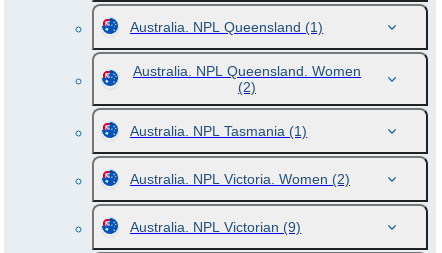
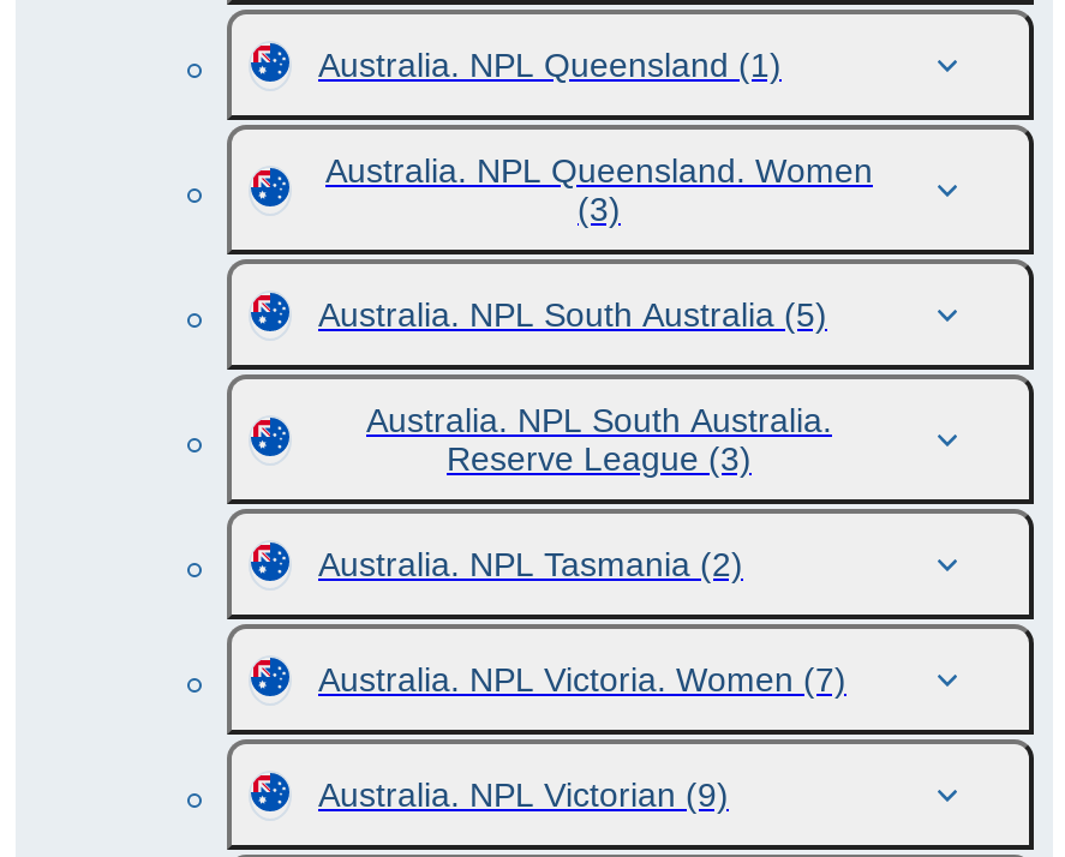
- (2)
- Australia. NPL Tasmania (1)
- Australia. NPL Victoria. Women (2)
+ (3)
+ Australia. NPL South Australia (5)
+ Australia. NPL South Australia.
+ Reserve League (3)
+ Australia. NPL Tasmania (2)
+ Australia. NPL Victoria. Women (7)
